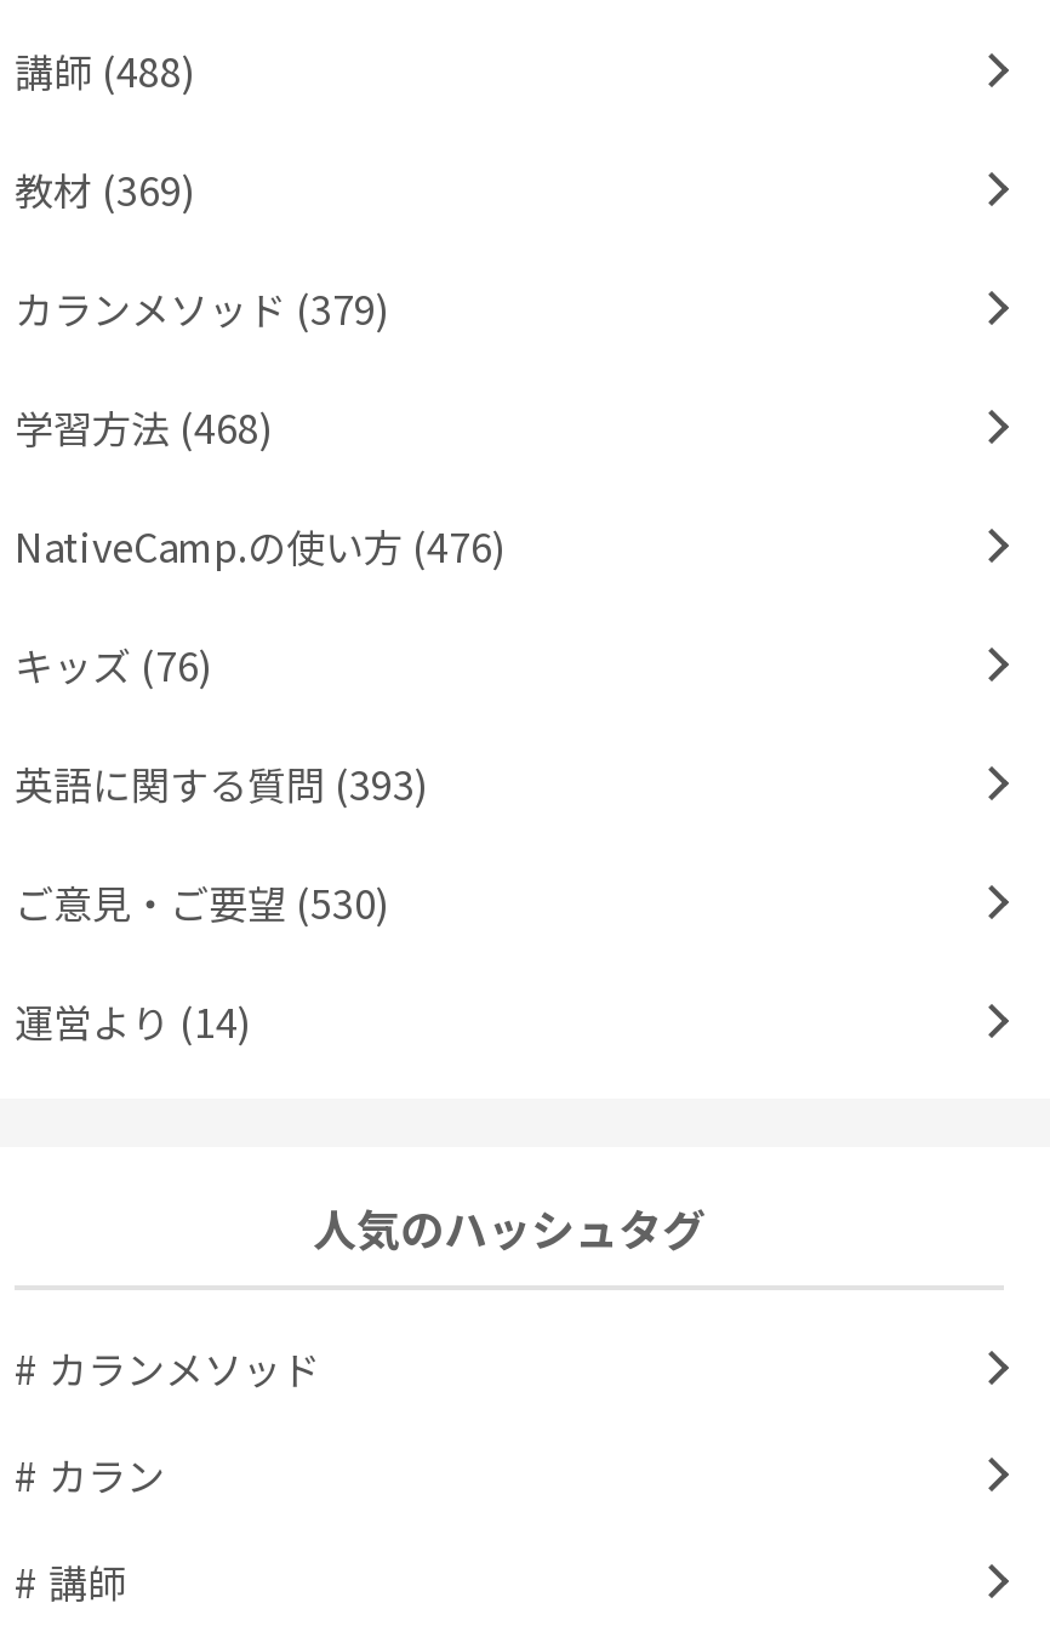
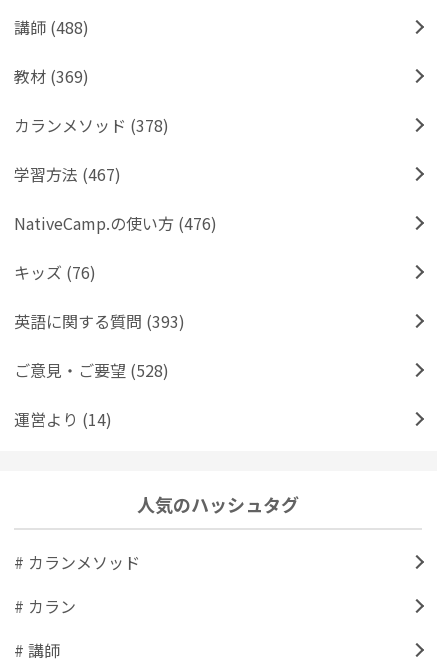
- カランメソッド (379)
+ カランメソッド (378)

- 学習方法 (468)
+ 学習方法 (467)

- ご意見・ご要望 (530)
+ ご意見・ご要望 (528)
